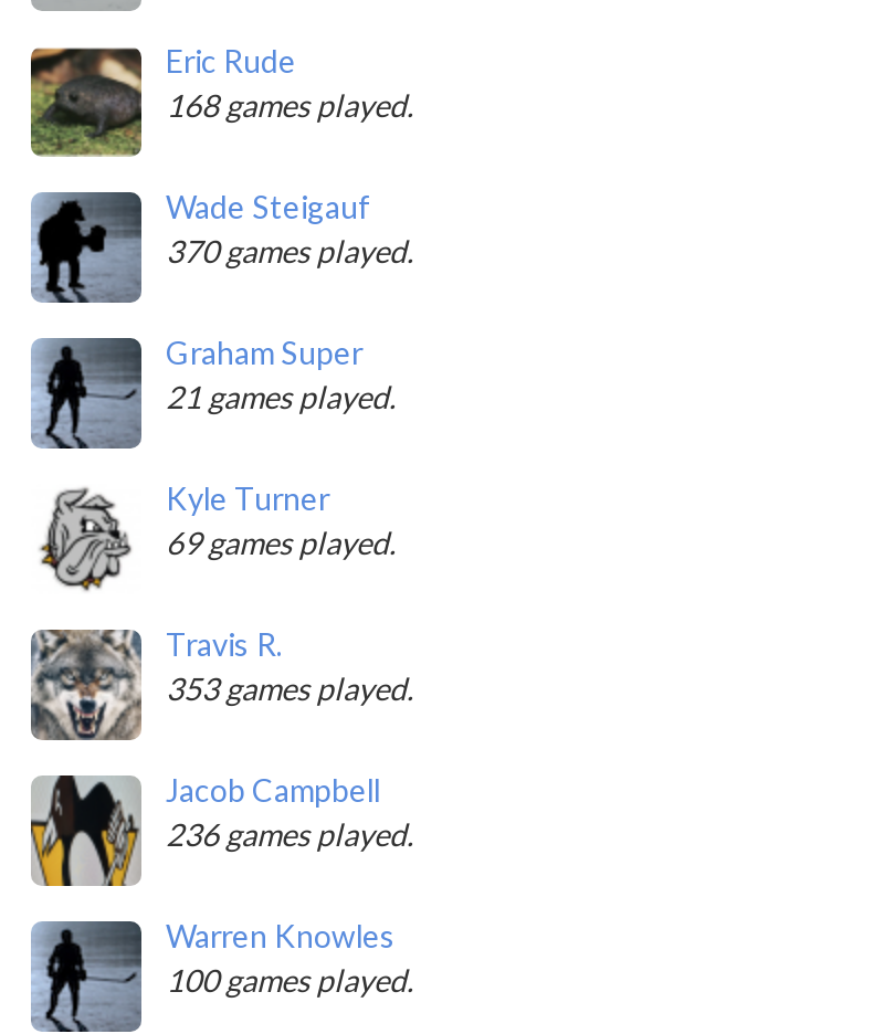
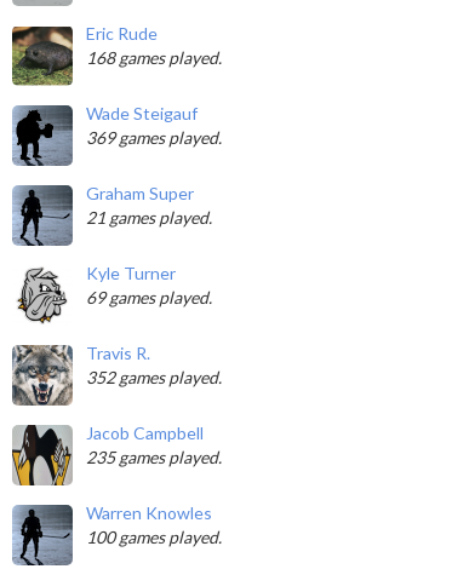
- 370 games played.
+ 369 games played.

- 353 games played.
+ 352 games played.

- 236 games played.
+ 235 games played.
